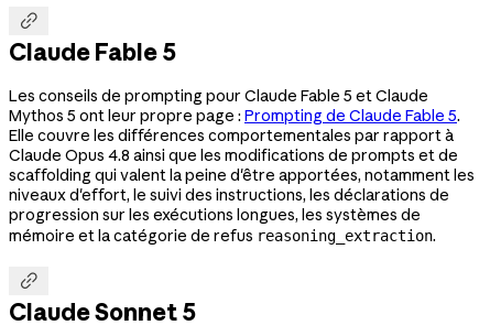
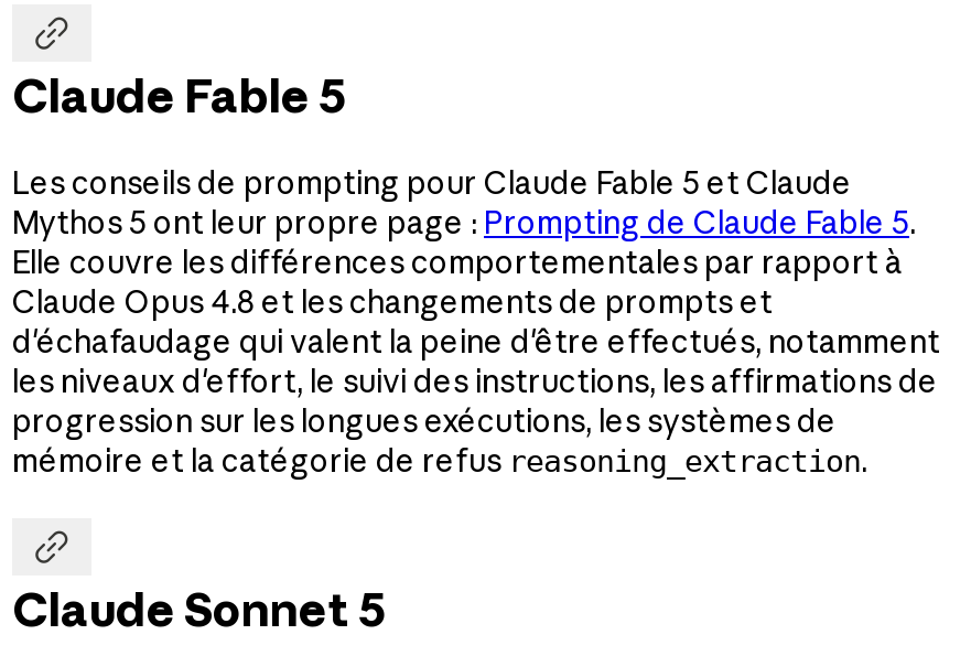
- Claude Opus 4.8 ainsi que les modifications de prompts et de
- scaffolding qui valent la peine d'être apportées, notamment les
- niveaux d'effort, le suivi des instructions, les déclarations de
- progression sur les exécutions longues, les systèmes de
+ Claude Opus 4.8 et les changements de prompts et
+ d'échafaudage qui valent la peine d'être effectués, notamment
+ les niveaux d'effort, le suivi des instructions, les affirmations de
+ progression sur les longues exécutions, les systèmes de
